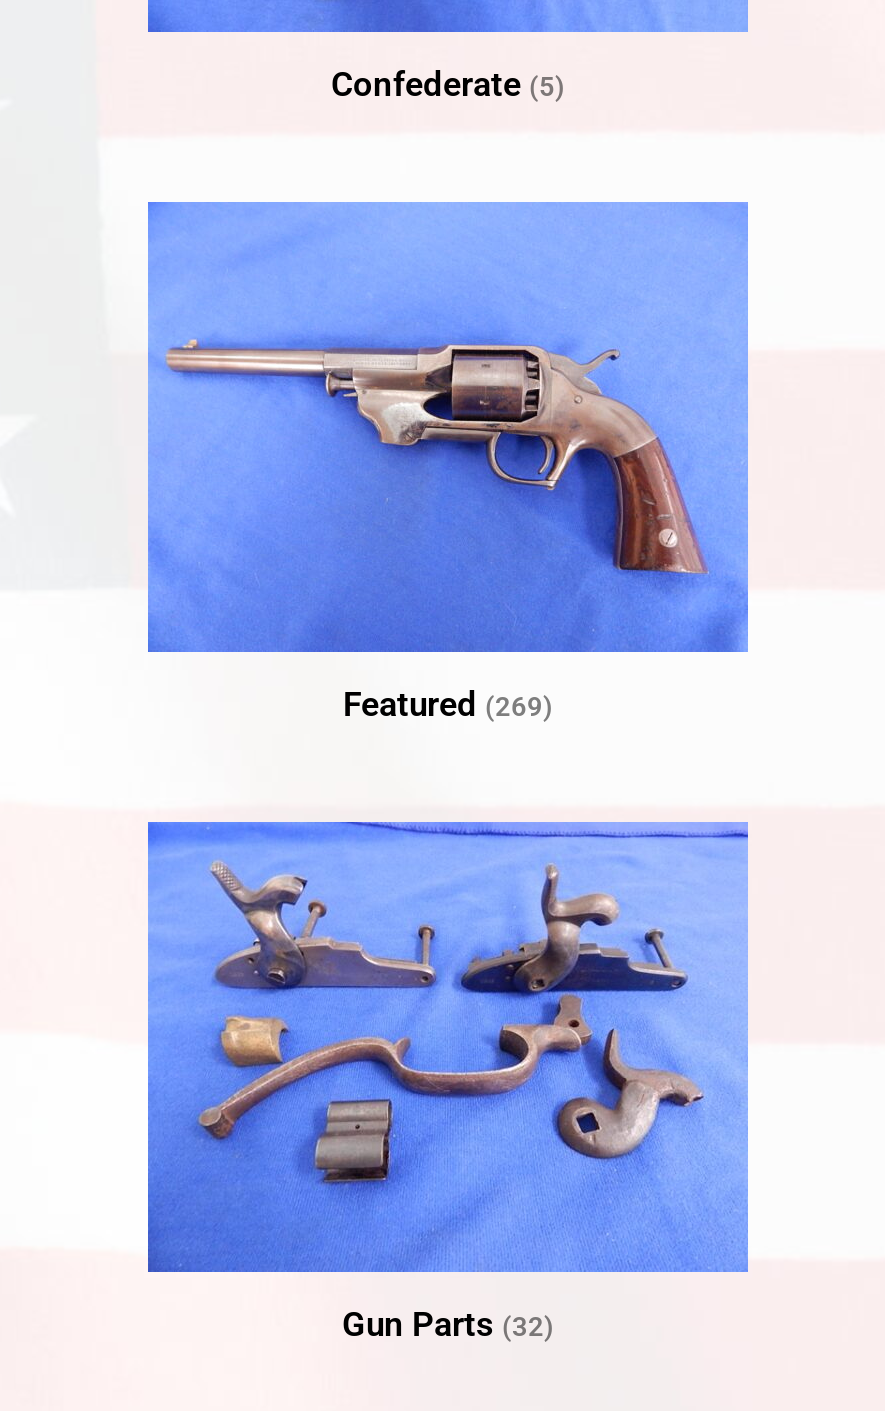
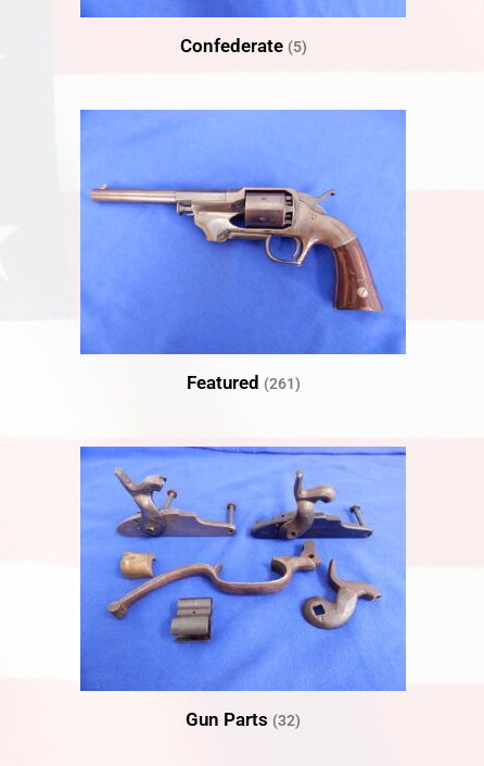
- Featured (269)
+ Featured (261)
